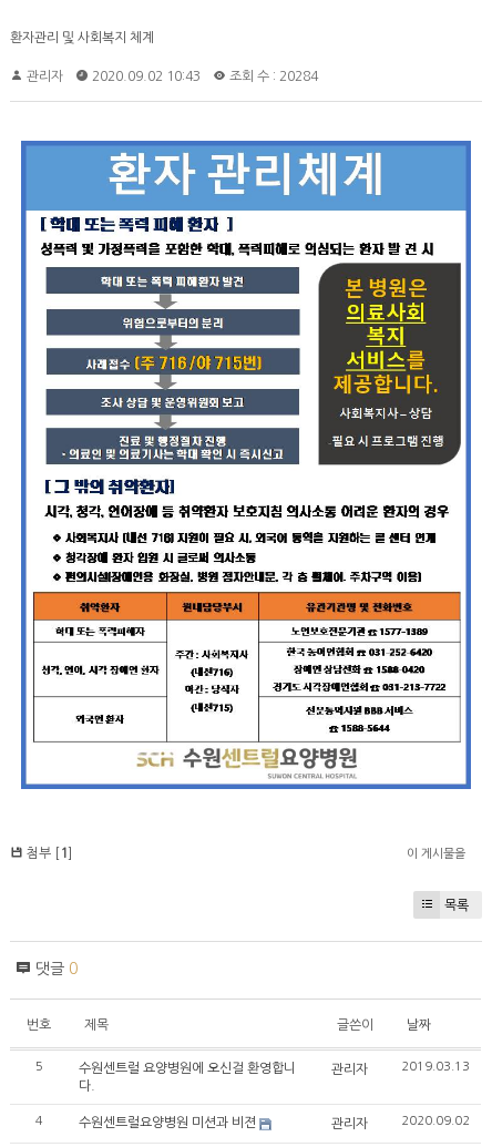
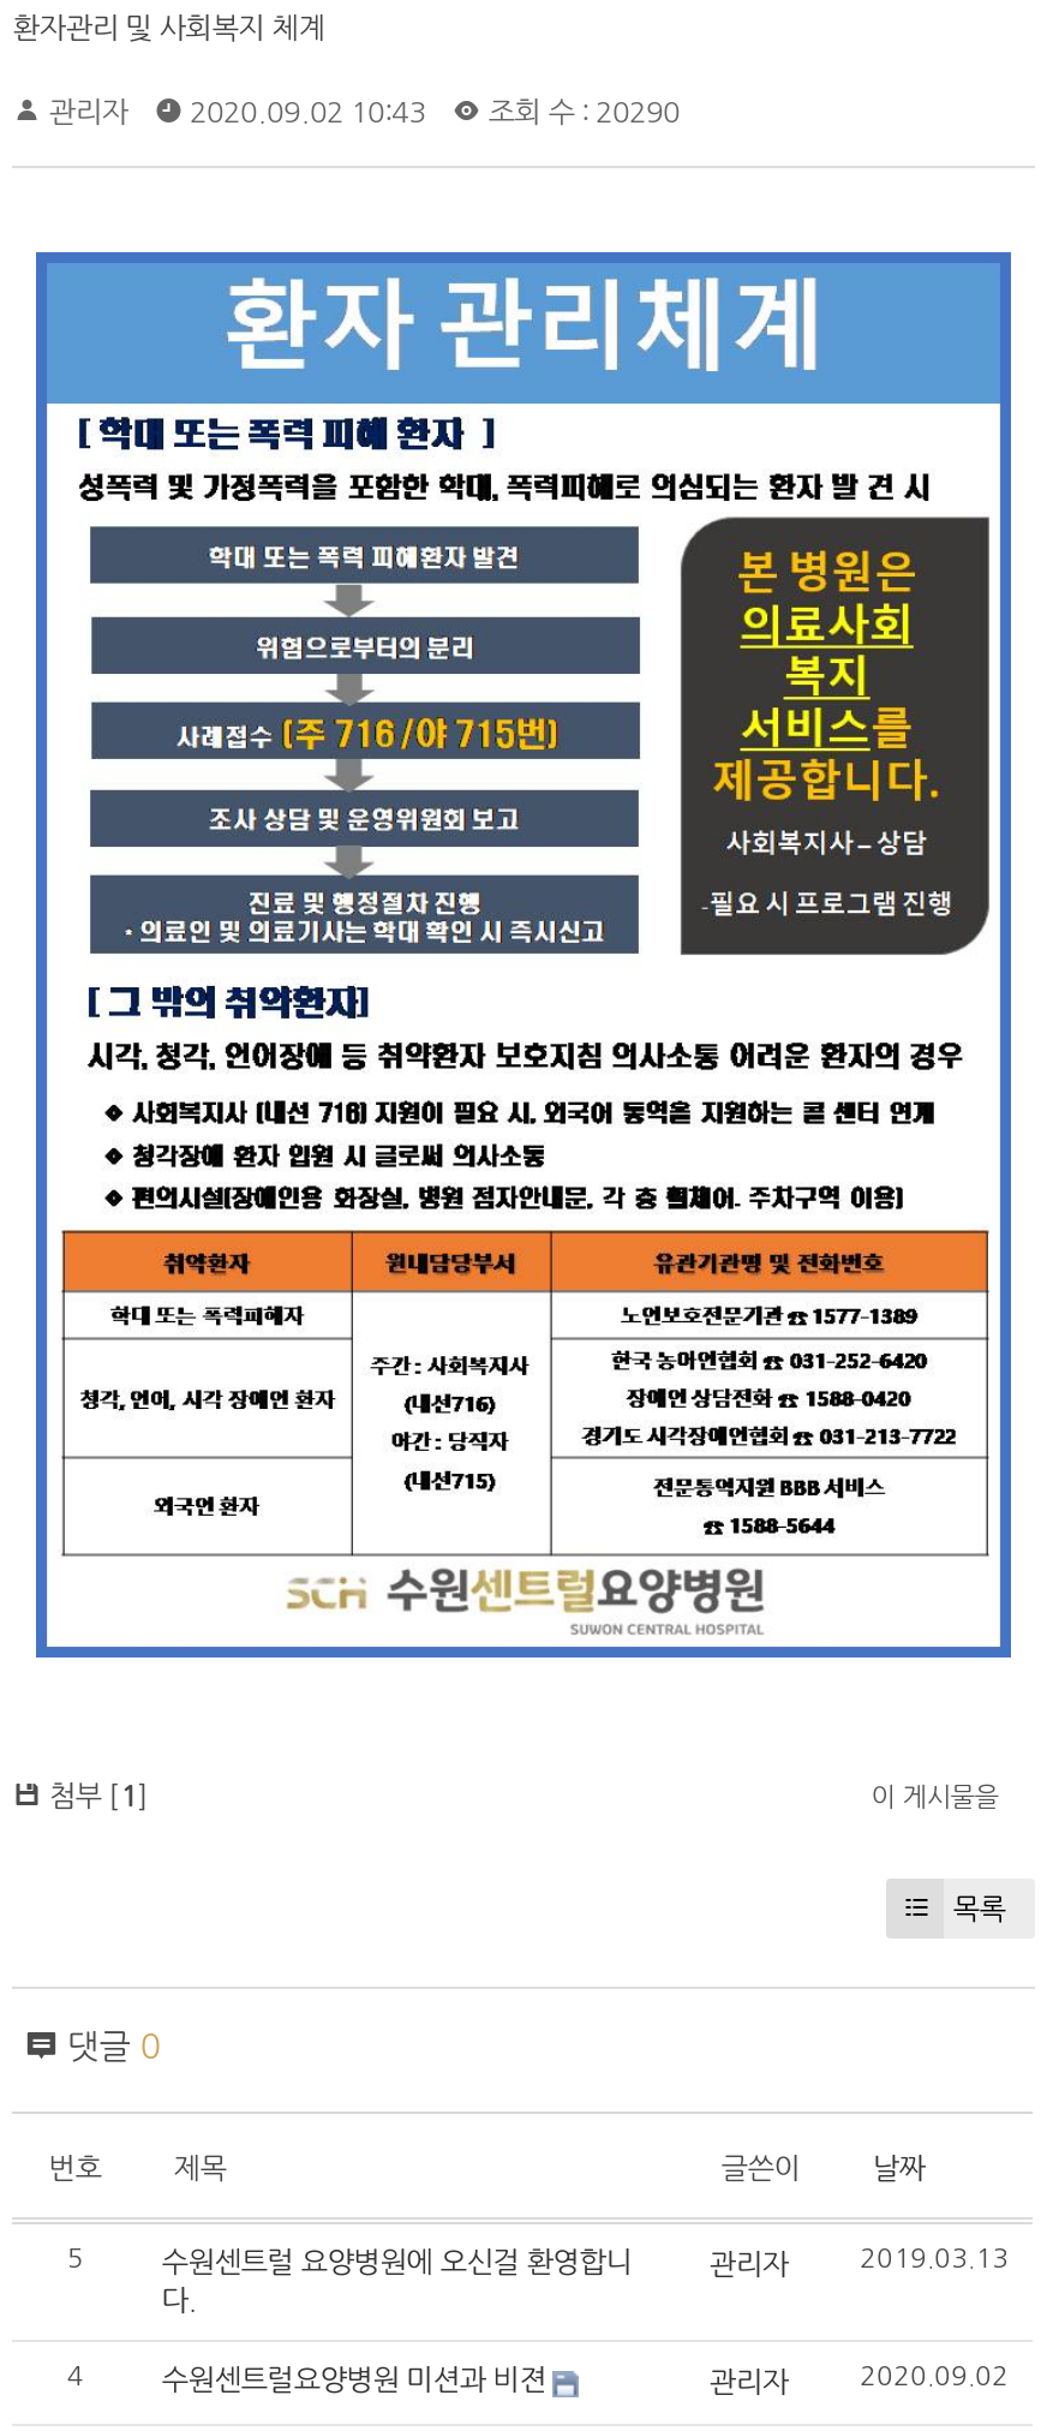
- 관리자 2020.09.02 10:43 조회 수 : 20284
+ 관리자 2020.09.02 10:43 조회 수 : 20290
